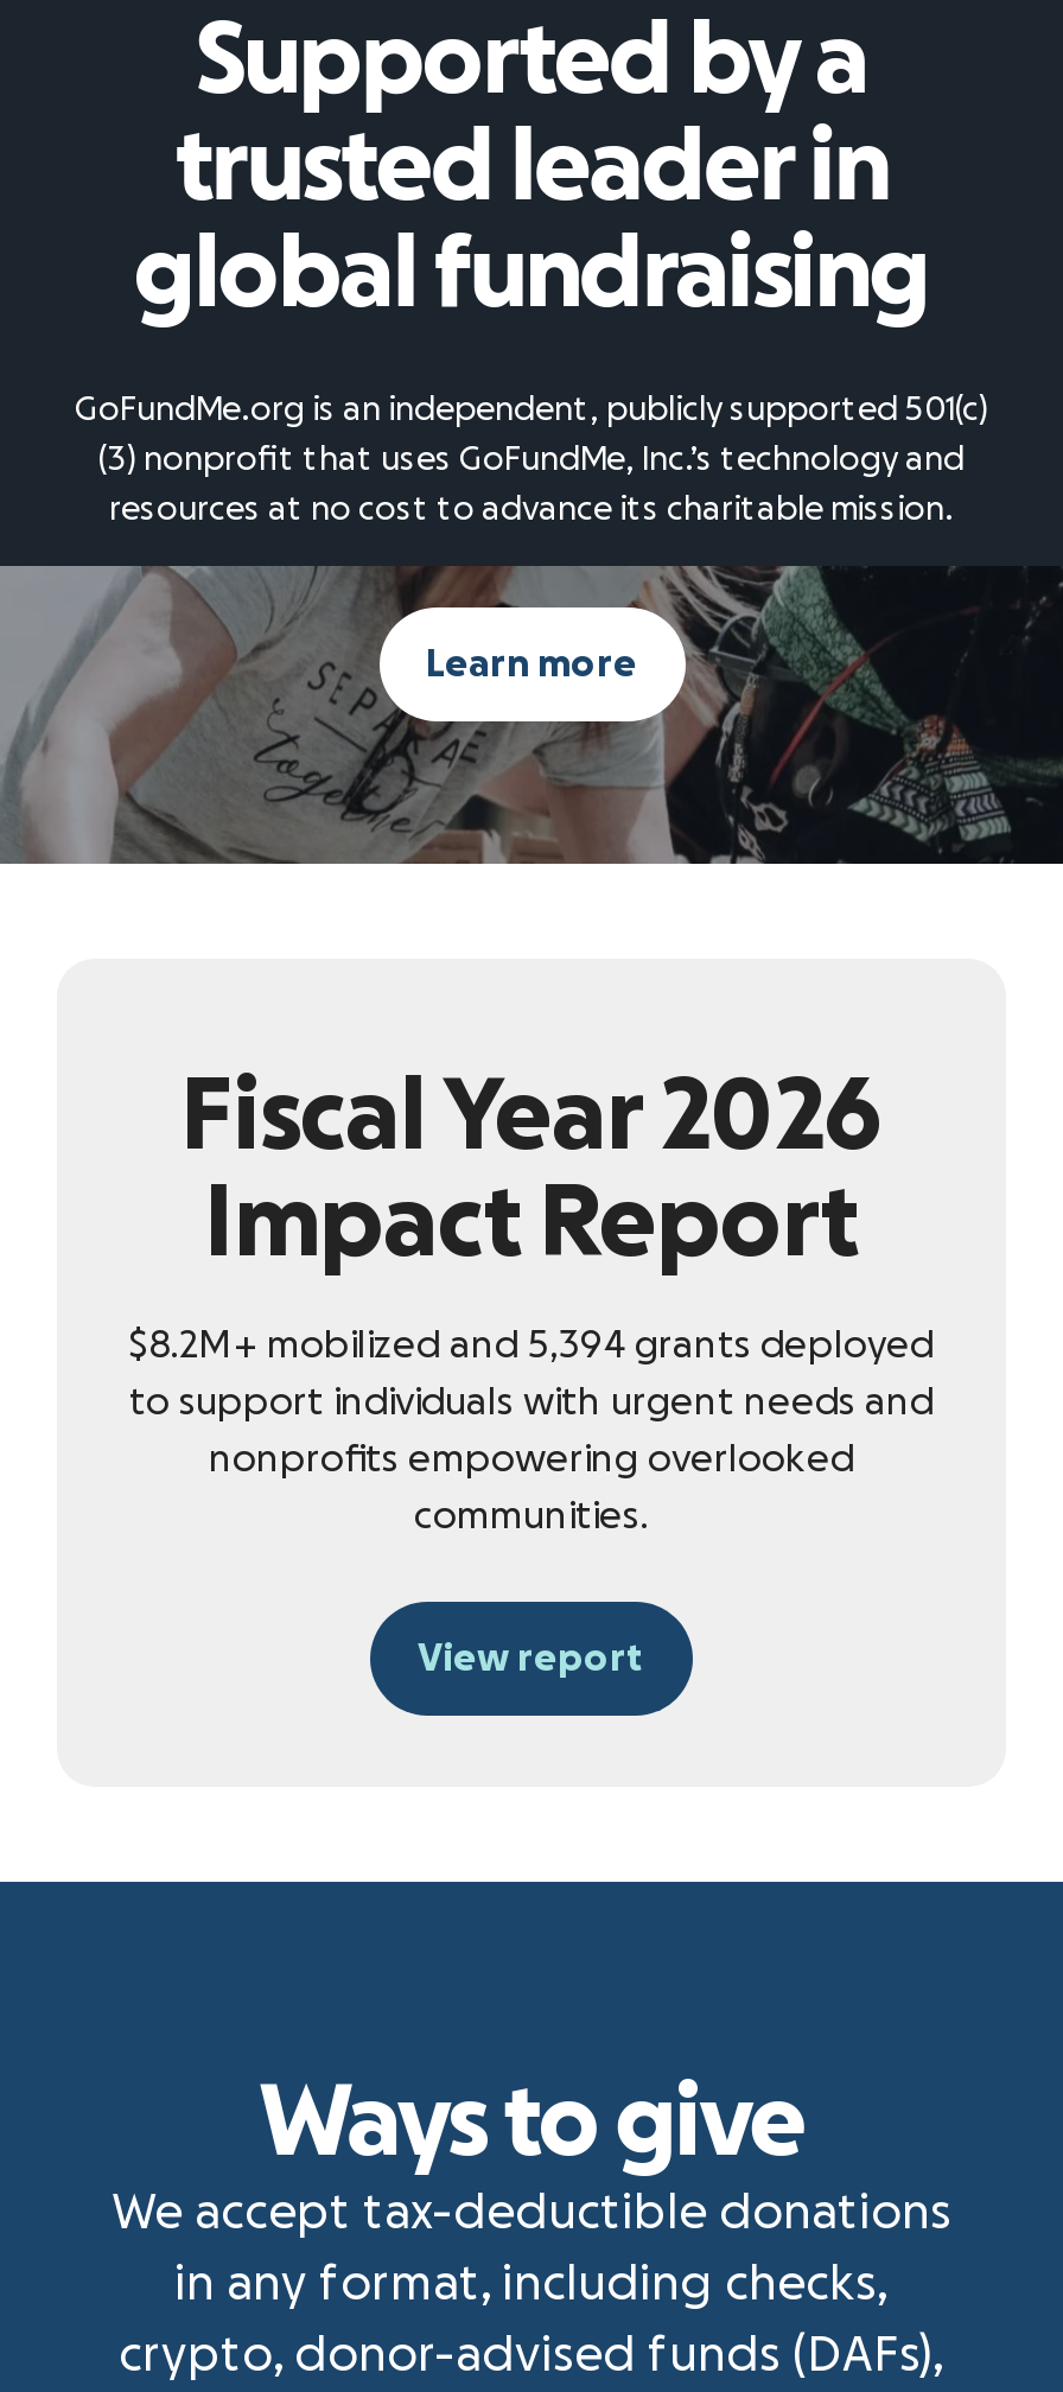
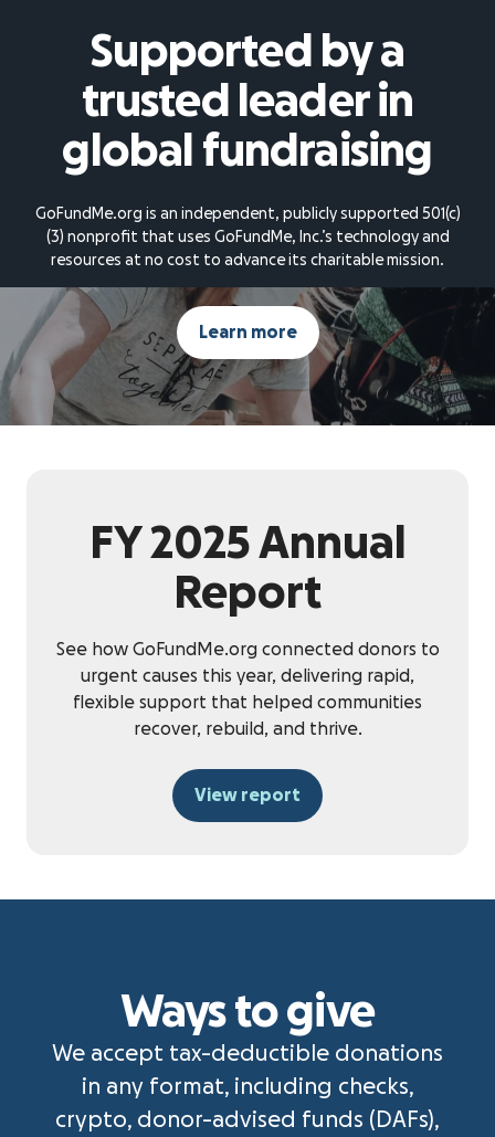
- Fiscal Year 2026
- Impact Report
+ FY 2025 Annual
+ Report

- $8.2M+ mobilized and 5,394 grants deployed
+ See how GoFundMe.org connected donors to

- to support individuals with urgent needs and
+ urgent causes this year, delivering rapid,

- nonprofits empowering overlooked
+ flexible support that helped communities

- communities.
+ recover, rebuild, and thrive.
